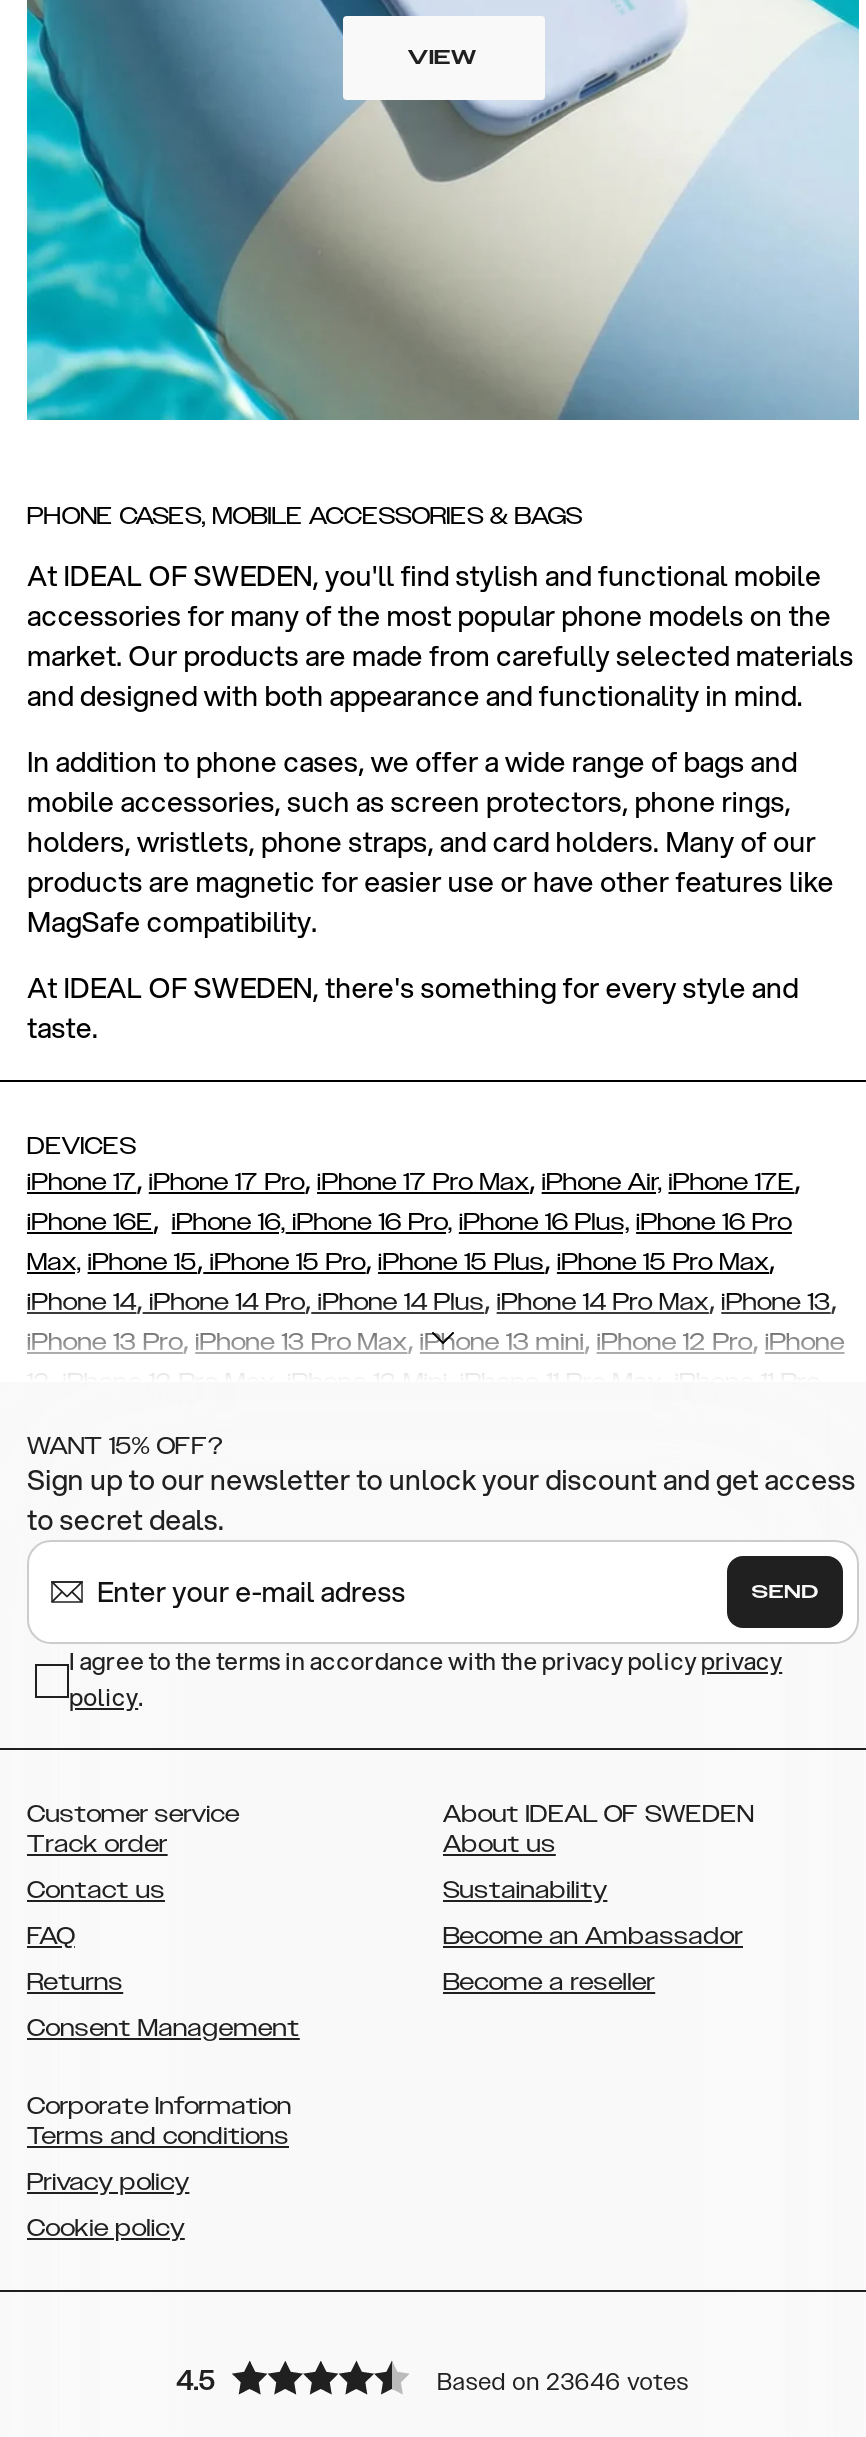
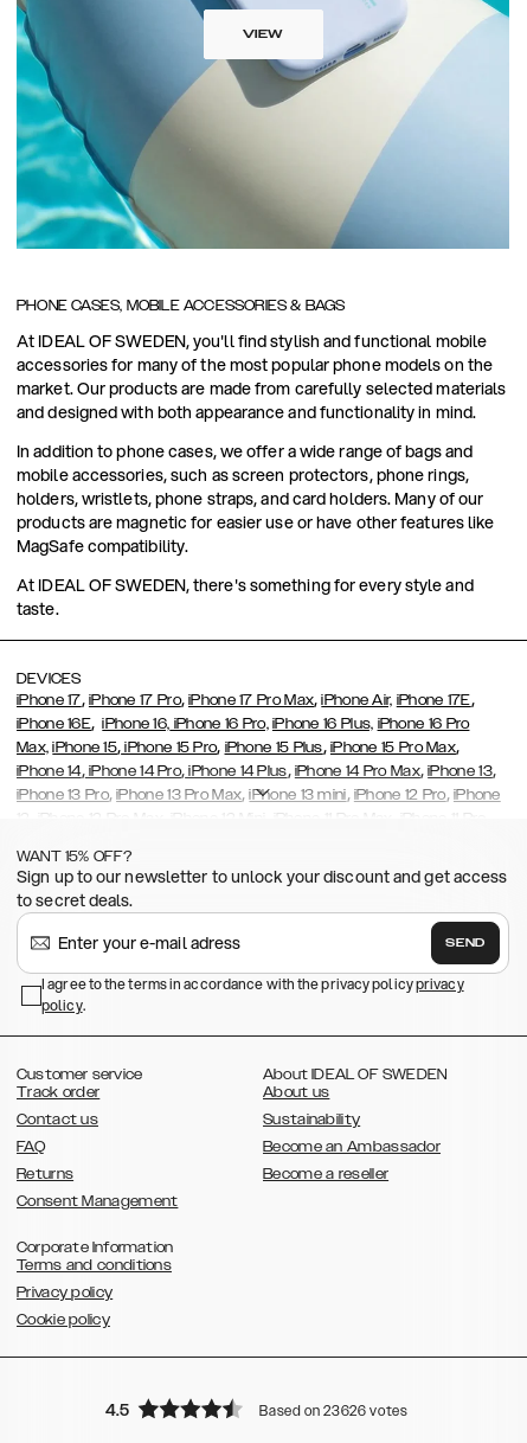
- Based on 23646 votes
+ Based on 23626 votes
